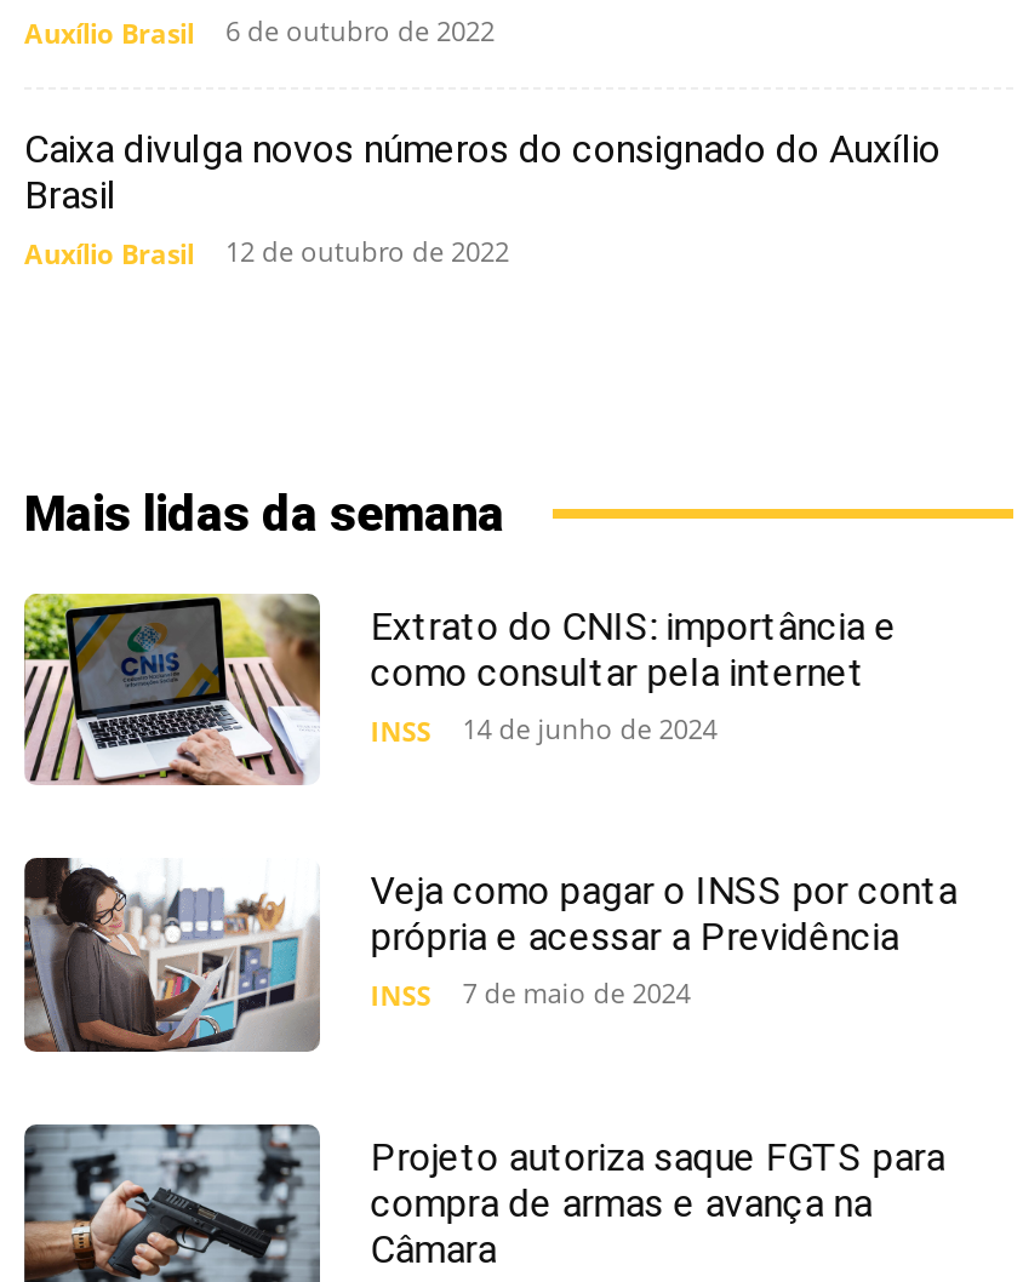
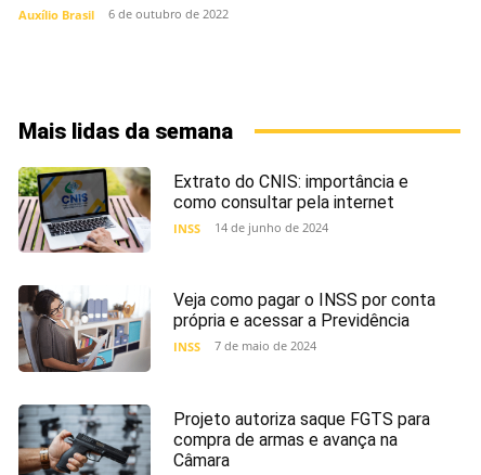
- Caixa divulga novos números do consignado do Auxílio
- Brasil
- Auxílio Brasil
- 12 de outubro de 2022
